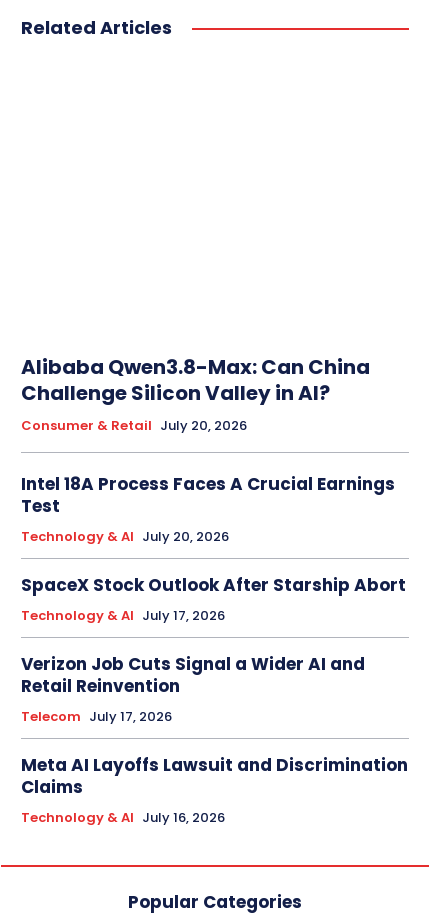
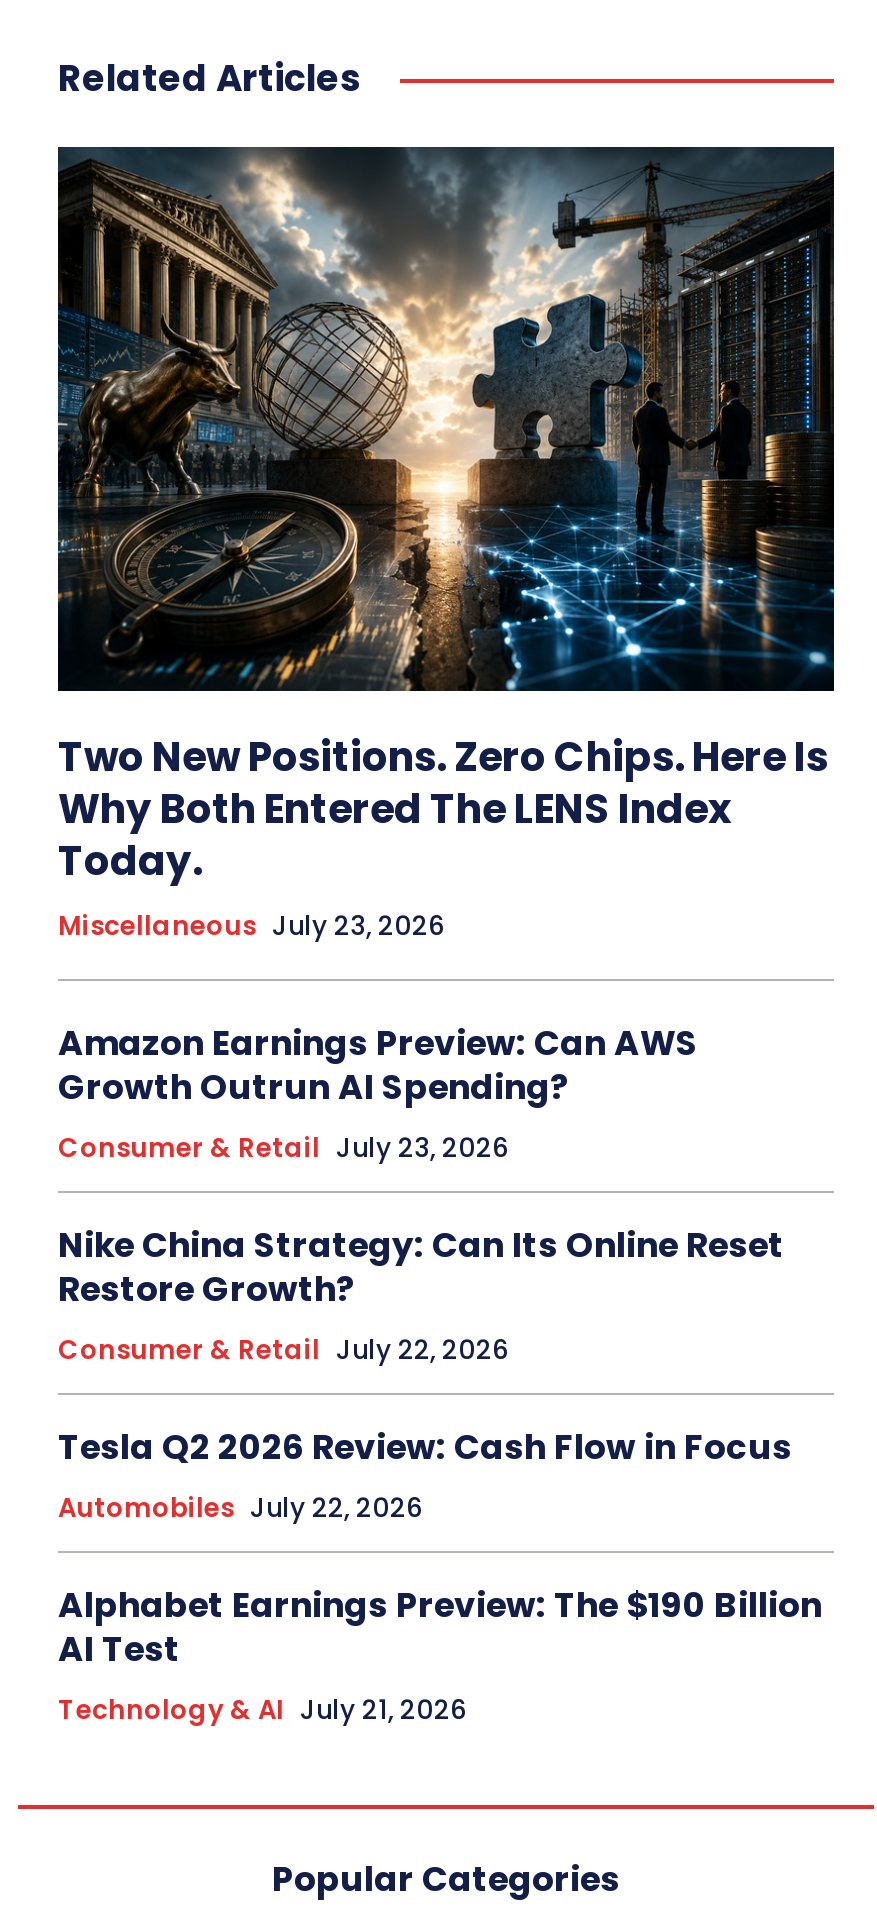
+ [image]

- Alibaba Qwen3.8-Max: Can China
- Challenge Silicon Valley in AI?
- Consumer & Retail July 20, 2026
+ Two New Positions. Zero Chips. Here Is
+ Why Both Entered The LENS Index
+ Today.
+ Miscellaneous July 23, 2026

- Intel 18A Process Faces A Crucial Earnings
- Test
- Technology & AI July 20, 2026
+ Amazon Earnings Preview: Can AWS
+ Growth Outrun AI Spending?
+ Consumer & Retail July 23, 2026

- SpaceX Stock Outlook After Starship Abort
- Technology & AI July 17, 2026
+ Nike China Strategy: Can Its Online Reset
+ Restore Growth?
+ Consumer & Retail July 22, 2026

- Verizon Job Cuts Signal a Wider AI and
- Retail Reinvention
- Telecom July 17, 2026
+ Tesla Q2 2026 Review: Cash Flow in Focus
+ Automobiles July 22, 2026

- Meta AI Layoffs Lawsuit and Discrimination
- Claims
- Technology & AI July 16, 2026
+ Alphabet Earnings Preview: The $190 Billion
+ AI Test
+ Technology & AI July 21, 2026
